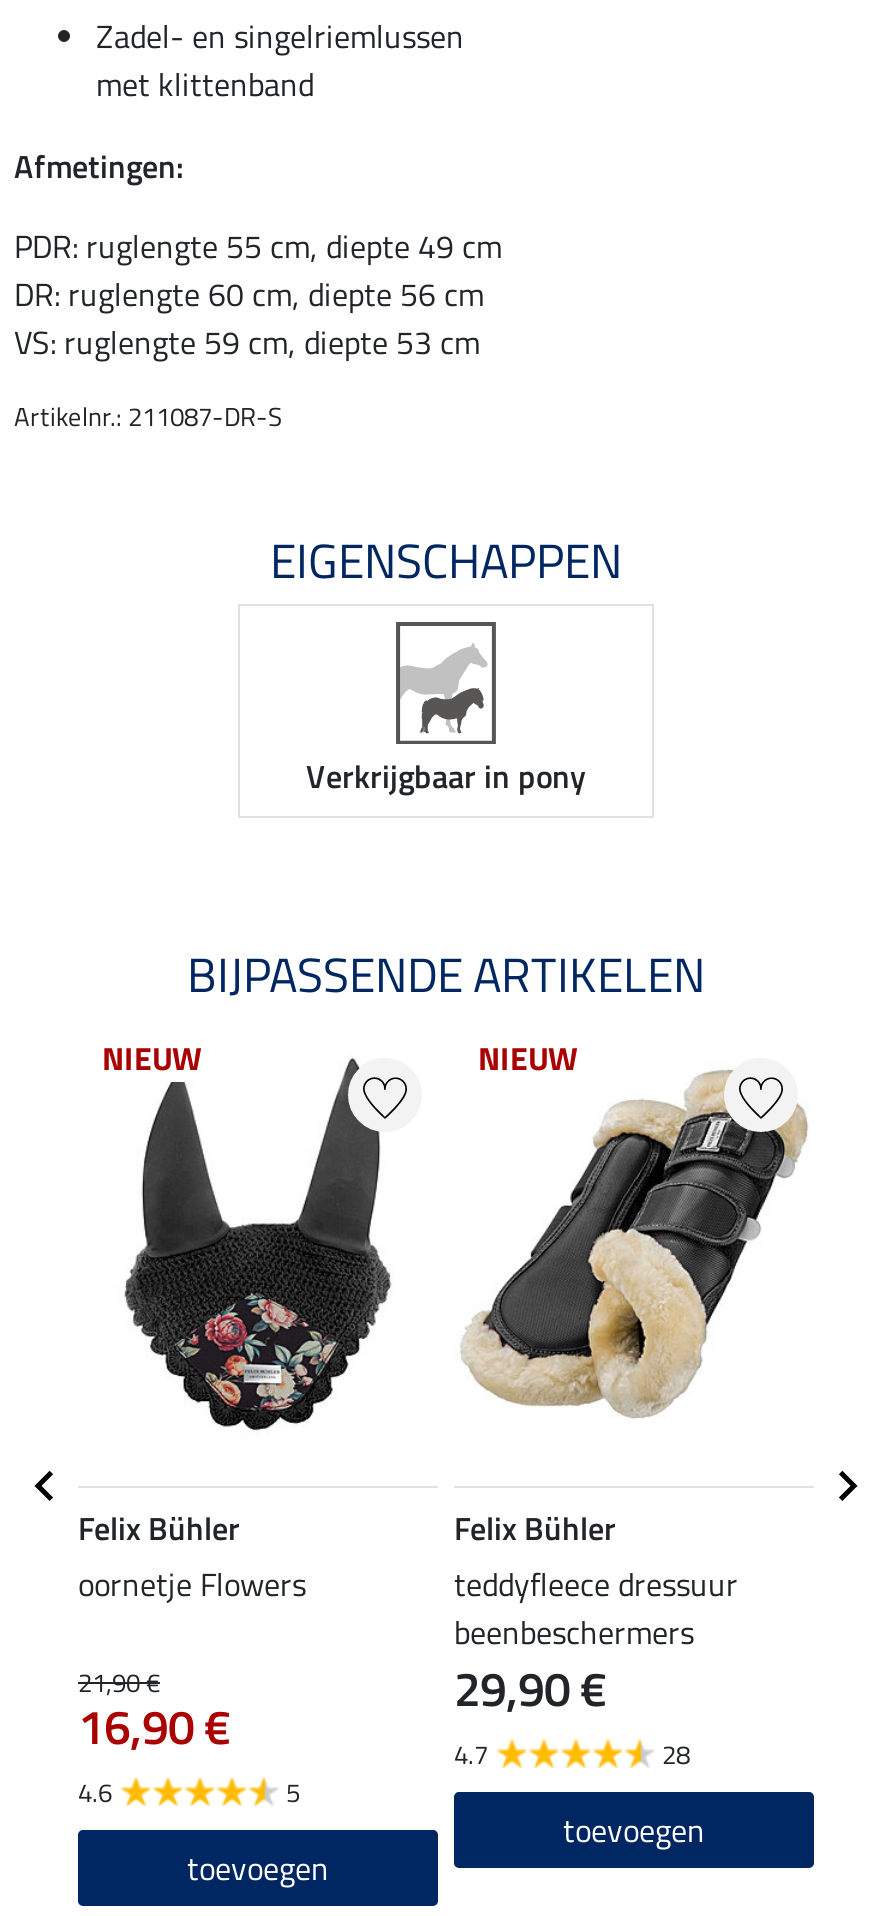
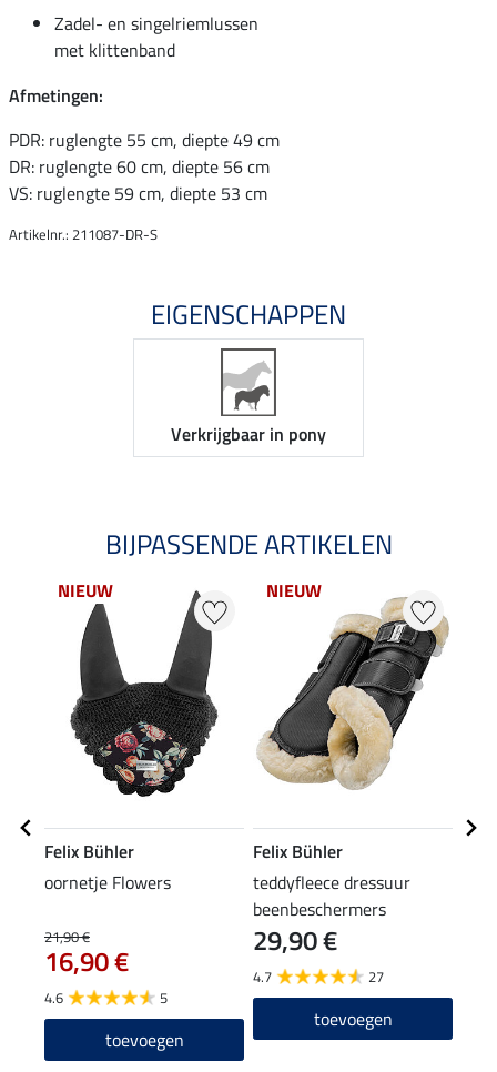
- 28
+ 27
